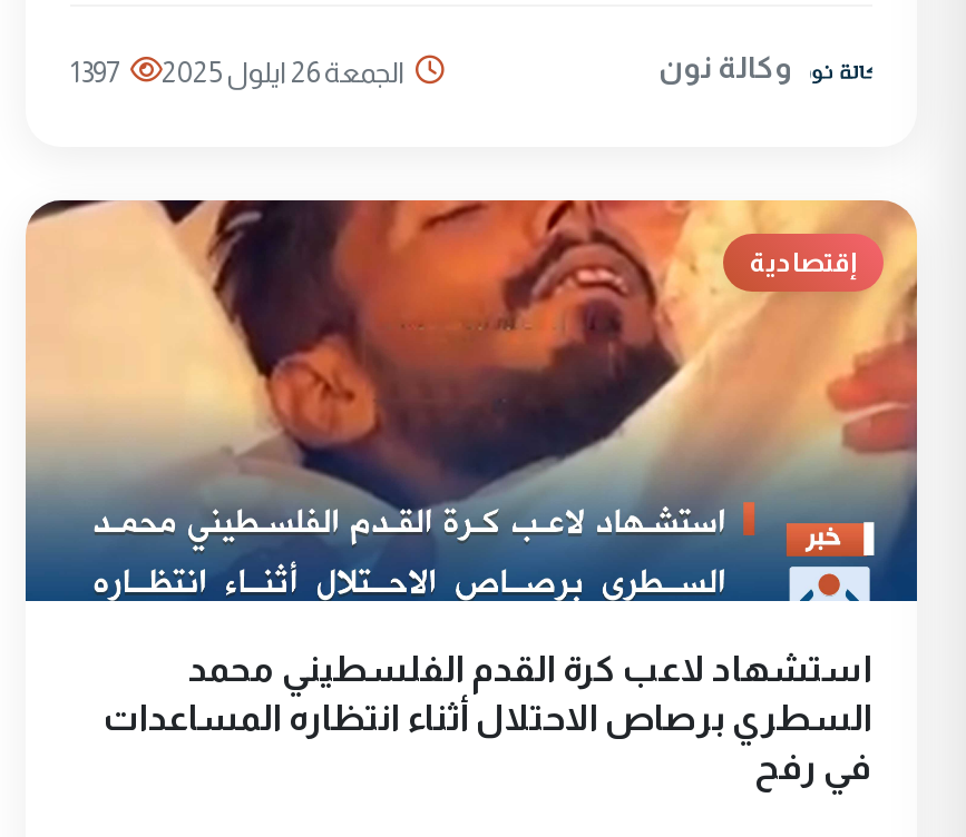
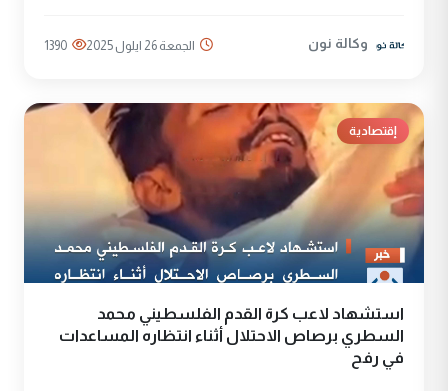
- 1397
+ 1390
